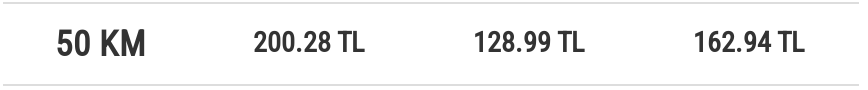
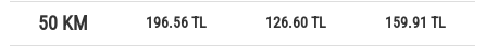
- 200.28 TL
+ 196.56 TL

- 128.99 TL
+ 126.60 TL

- 162.94 TL
+ 159.91 TL
